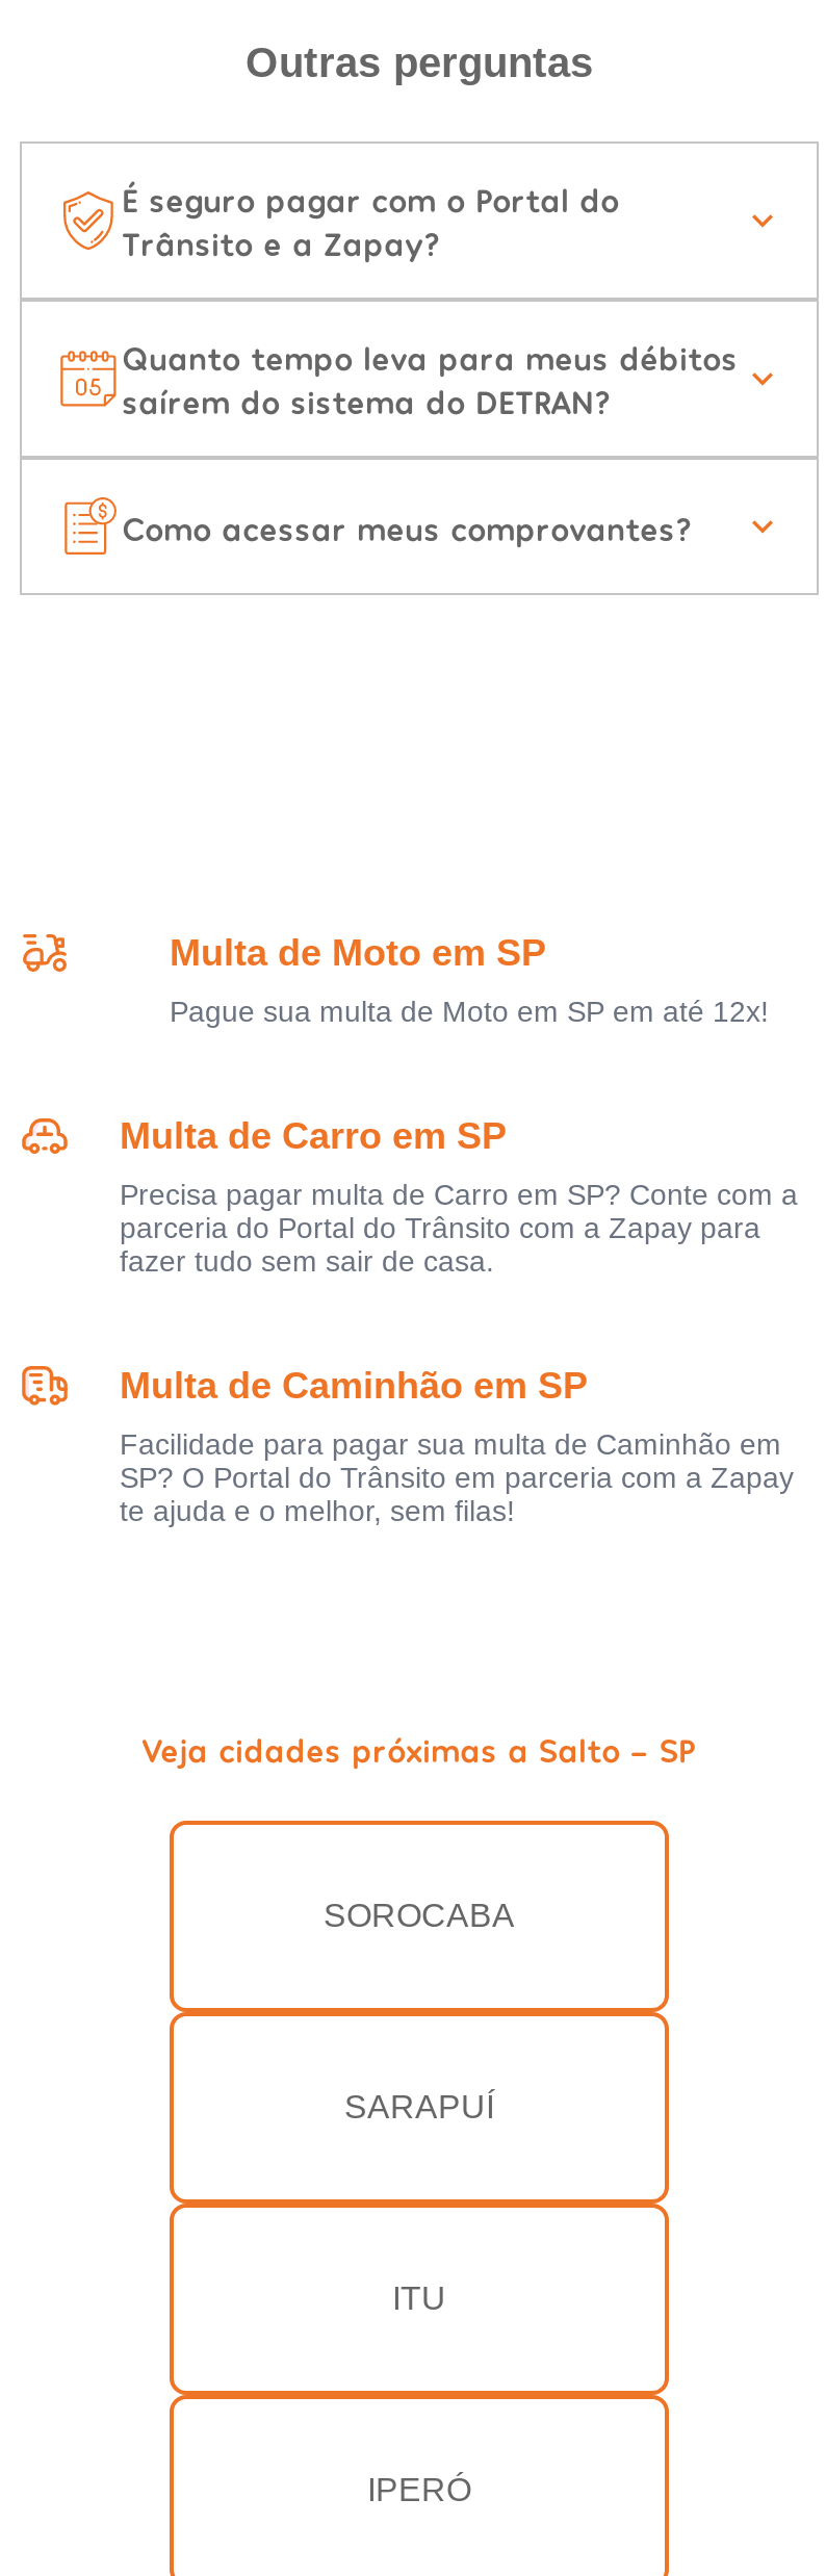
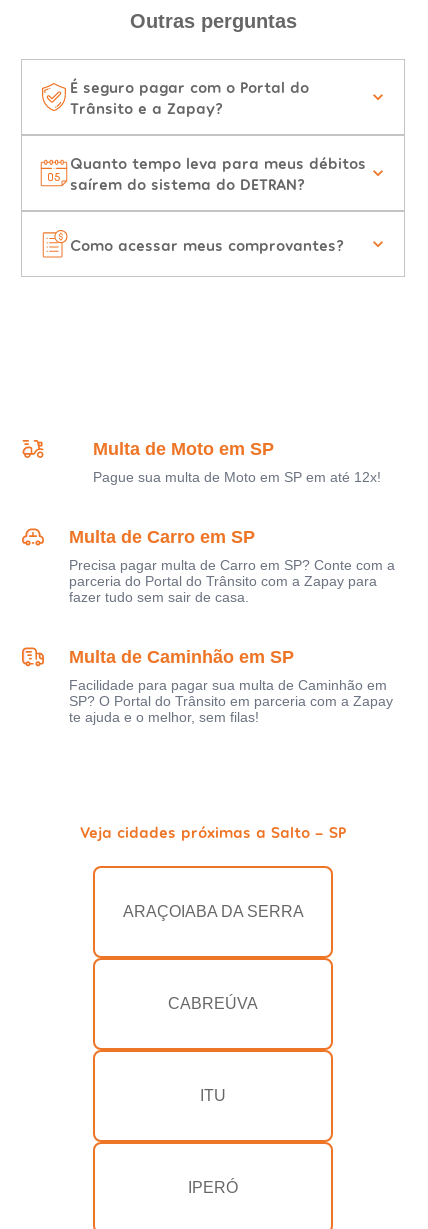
- SOROCABA
+ ARAÇOIABA DA SERRA

- SARAPUÍ
+ CABREÚVA
